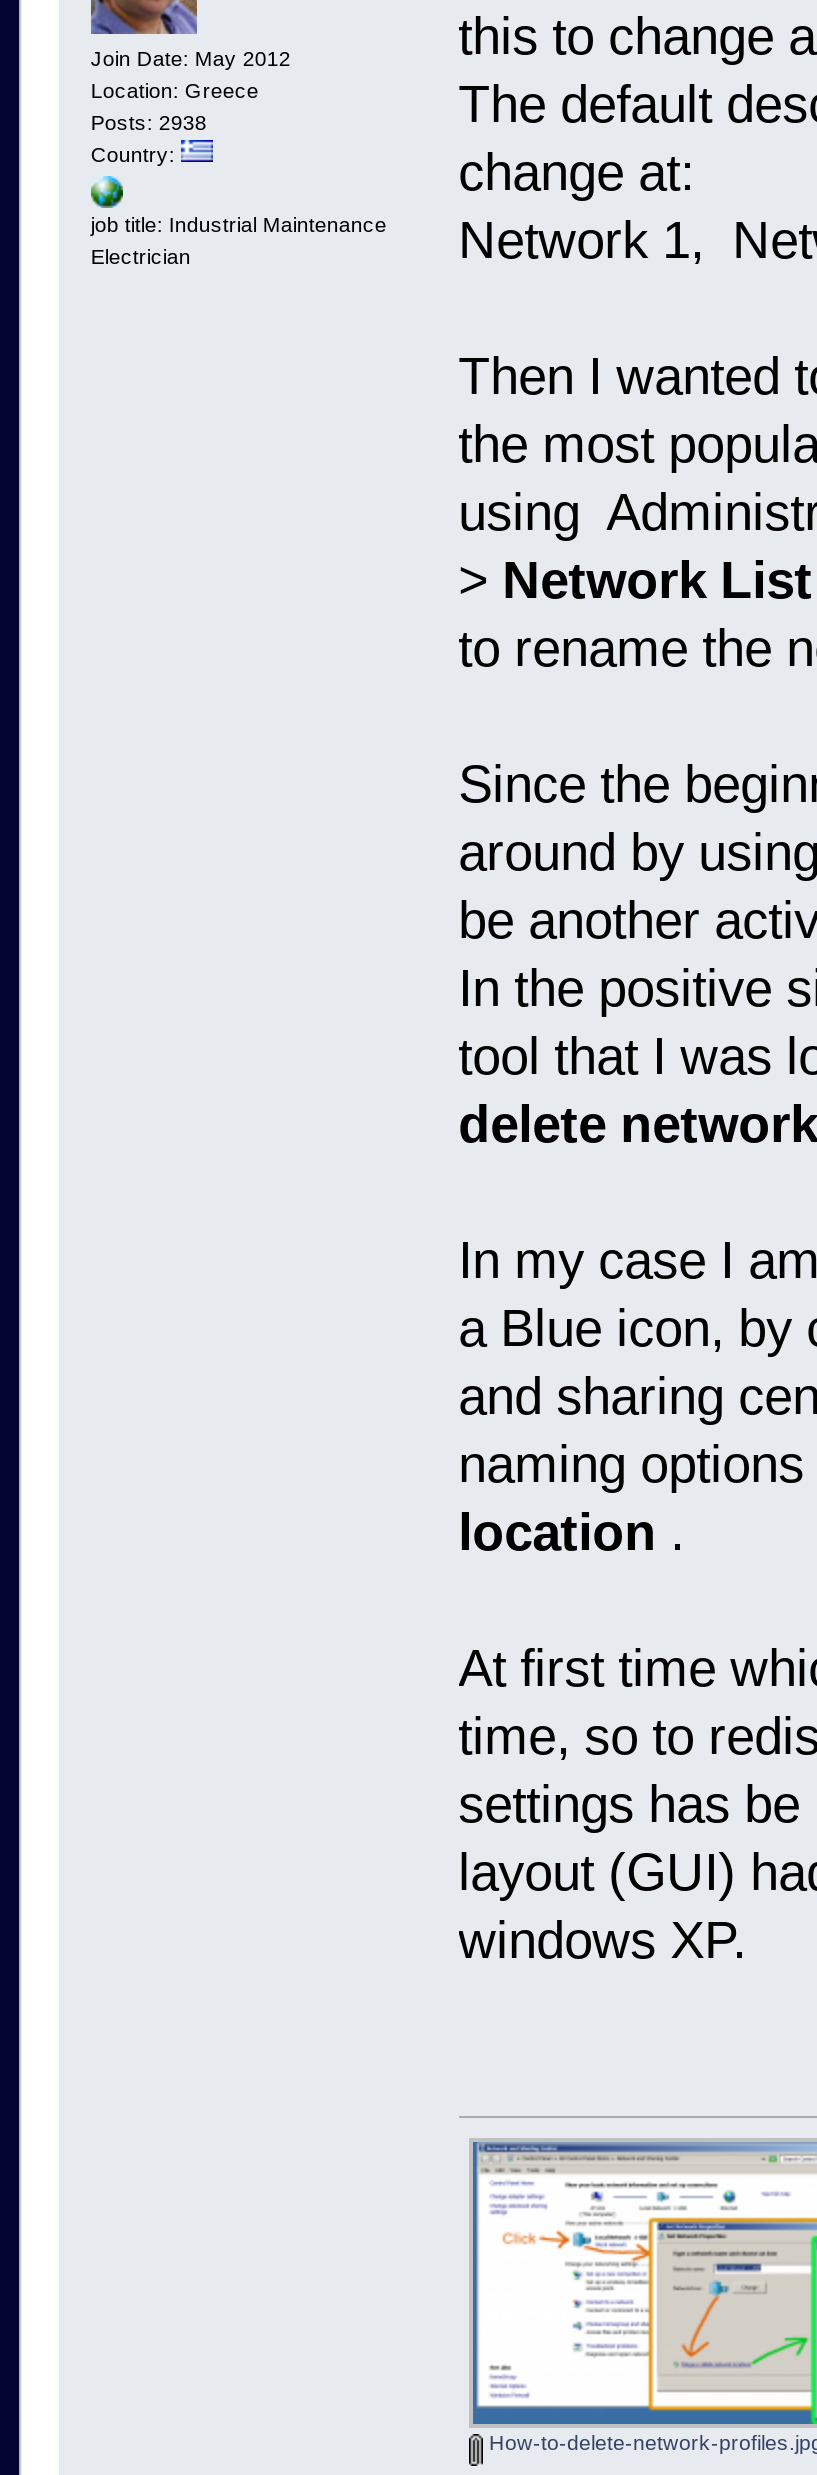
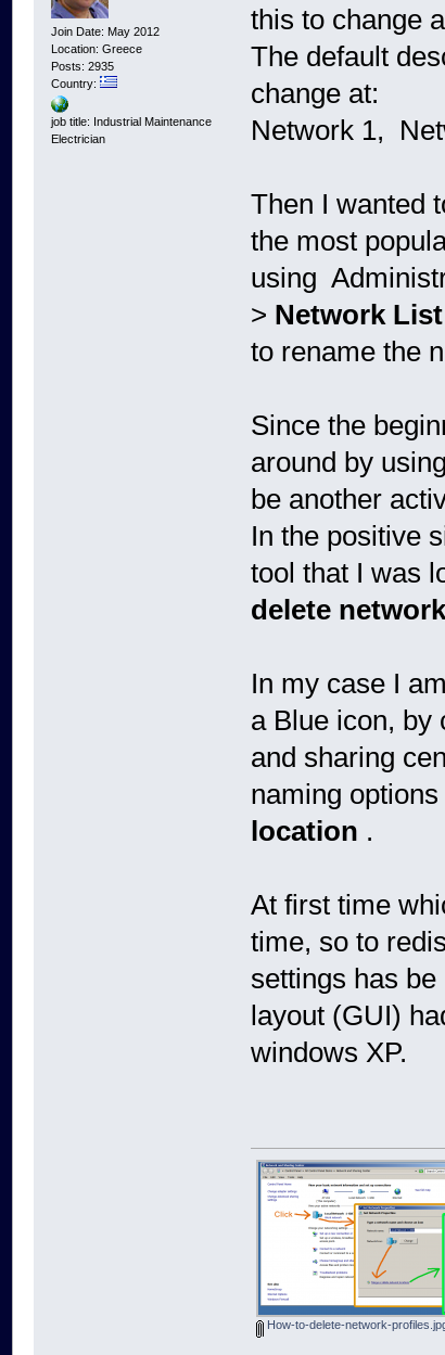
- Posts: 2938
+ Posts: 2935
